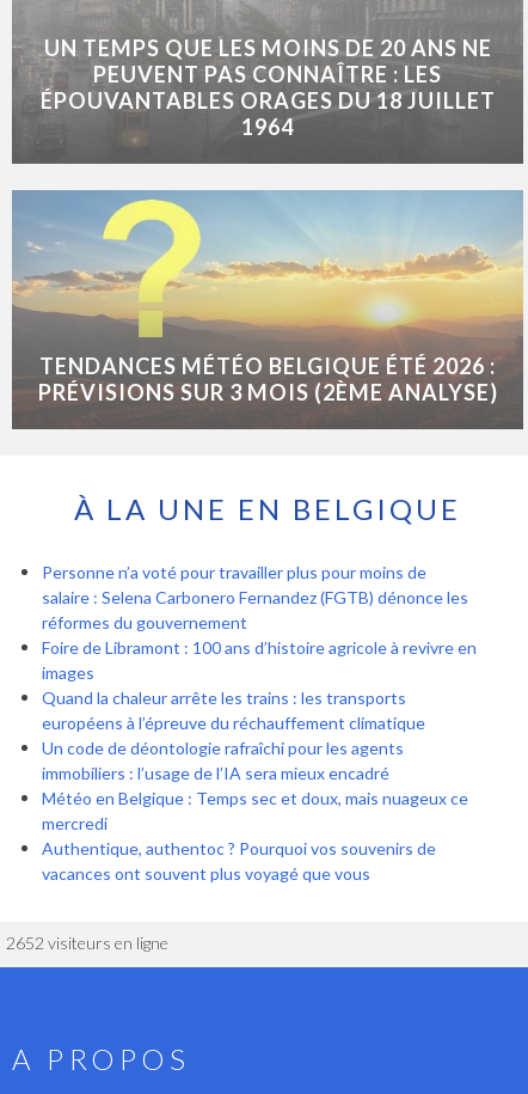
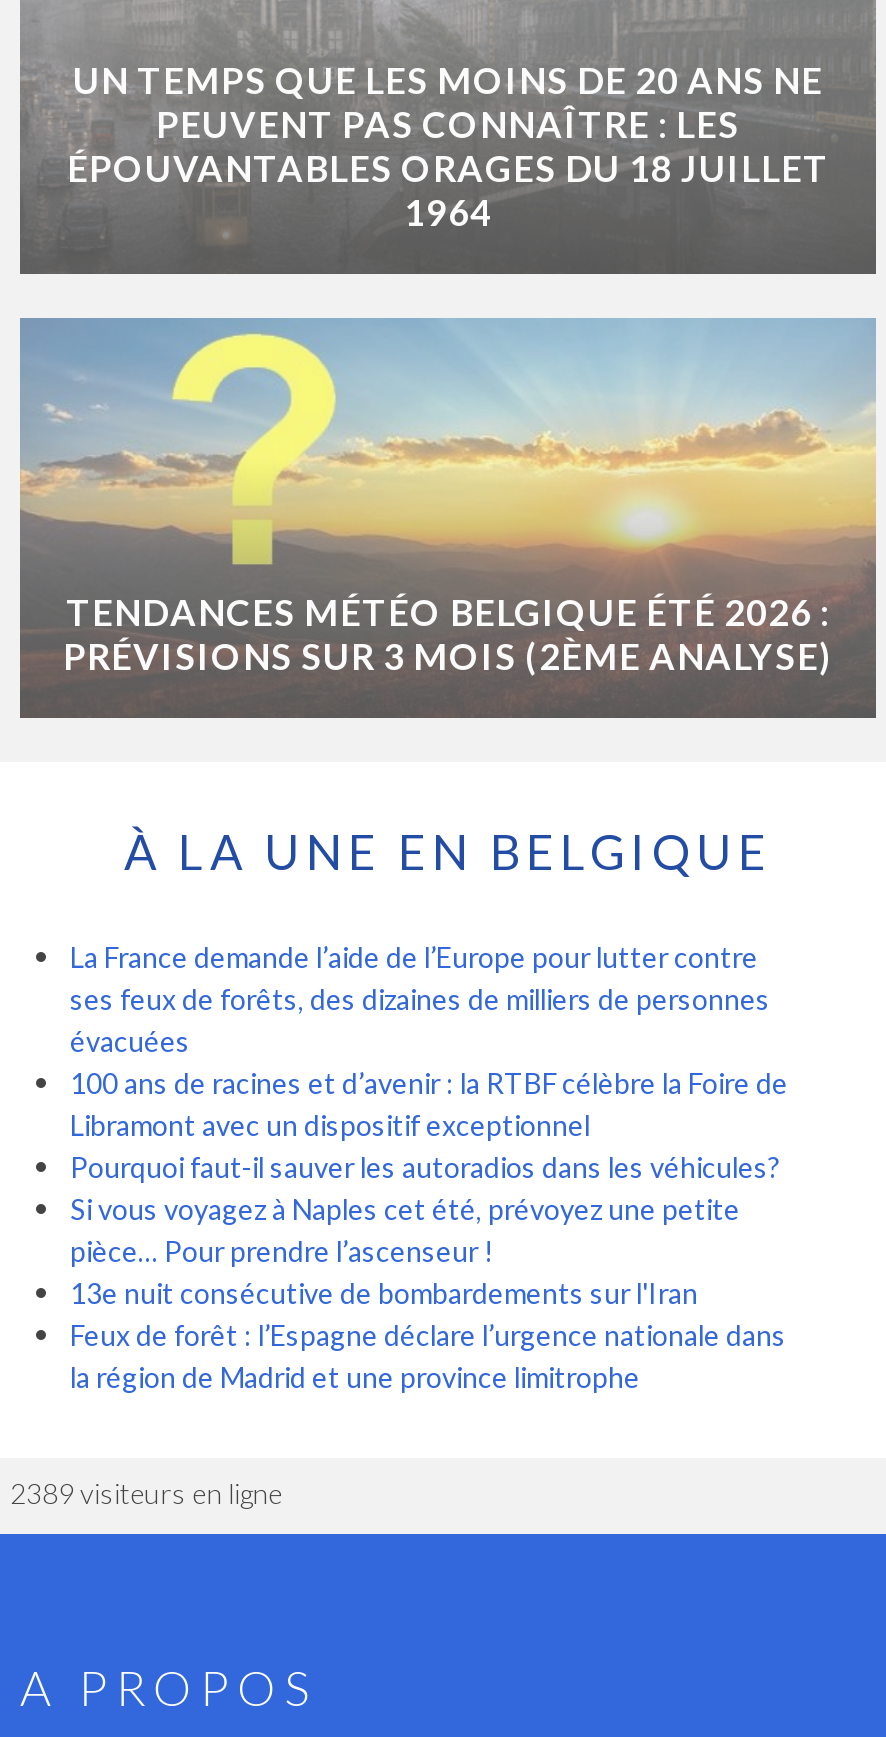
- Personne n’a voté pour travailler plus pour moins de
- salaire : Selena Carbonero Fernandez (FGTB) dénonce les
- réformes du gouvernement
- Foire de Libramont : 100 ans d’histoire agricole à revivre en
- images
- Quand la chaleur arrête les trains : les transports
- européens à l’épreuve du réchauffement climatique
- Un code de déontologie rafraîchi pour les agents
- immobiliers : l’usage de l’IA sera mieux encadré
- Météo en Belgique : Temps sec et doux, mais nuageux ce
- mercredi
- Authentique, authentoc ? Pourquoi vos souvenirs de
- vacances ont souvent plus voyagé que vous
+ La France demande l’aide de l’Europe pour lutter contre
+ ses feux de forêts, des dizaines de milliers de personnes
+ évacuées
+ 100 ans de racines et d’avenir : la RTBF célèbre la Foire de
+ Libramont avec un dispositif exceptionnel
+ Pourquoi faut-il sauver les autoradios dans les véhicules?
+ Si vous voyagez à Naples cet été, prévoyez une petite
+ pièce… Pour prendre l’ascenseur !
+ 13e nuit consécutive de bombardements sur l'Iran
+ Feux de forêt : l’Espagne déclare l’urgence nationale dans
+ la région de Madrid et une province limitrophe

- 2652 visiteurs en ligne
+ 2389 visiteurs en ligne
